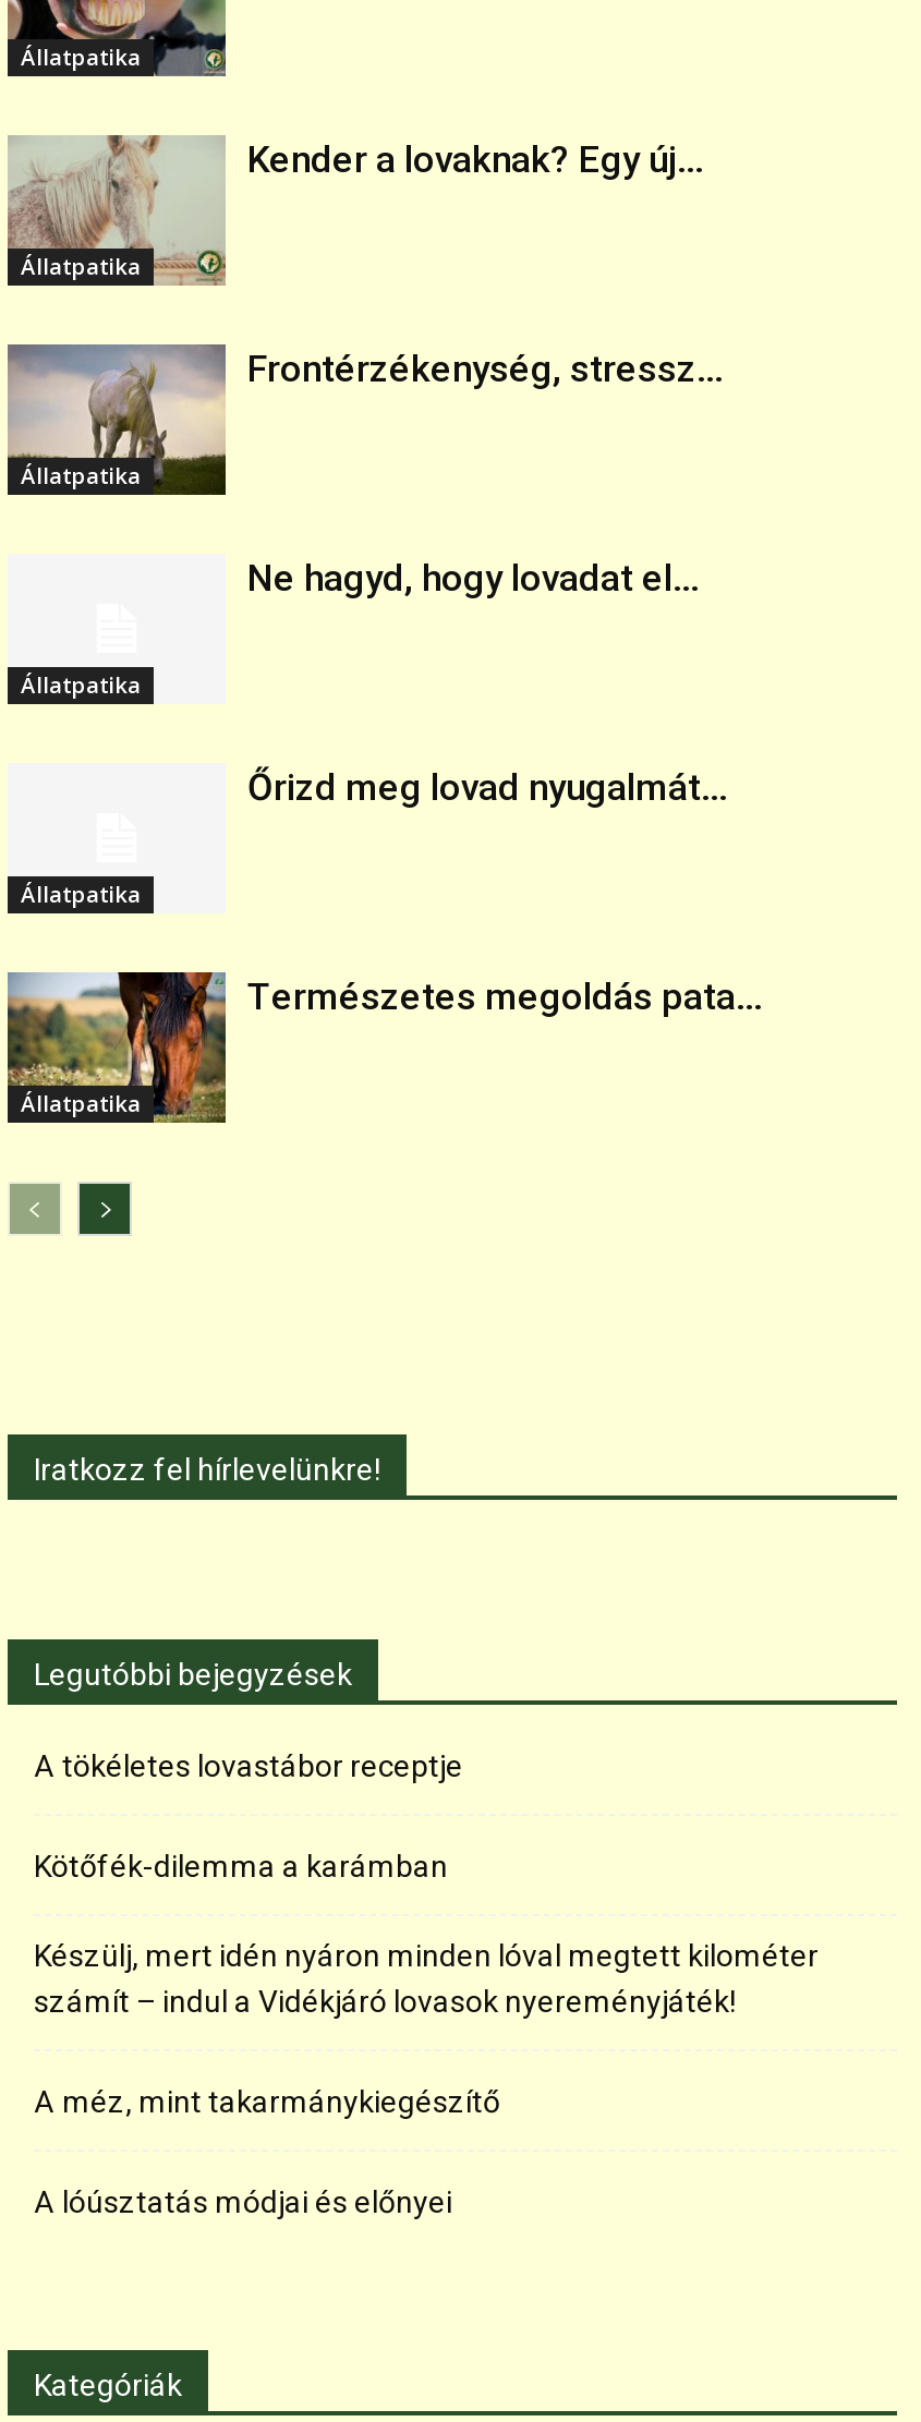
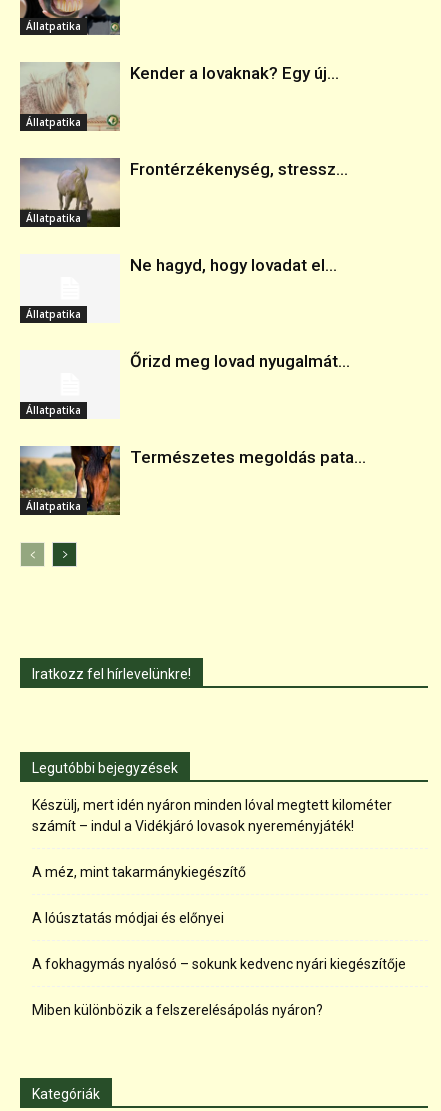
- A tökéletes lovastábor receptje
- Kötőfék-dilemma a karámban

moved up: Készülj, mert idén nyáron minden lóval megtett kilométer | számít – indul a Vidékjáró lovasok nyereményjáték! | A méz, mint takarmánykiegészítő | A lóúsztatás módjai és előnyei

+ A fokhagymás nyalósó – sokunk kedvenc nyári kiegészítője
+ Miben különbözik a felszerelésápolás nyáron?
